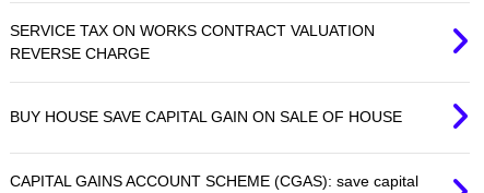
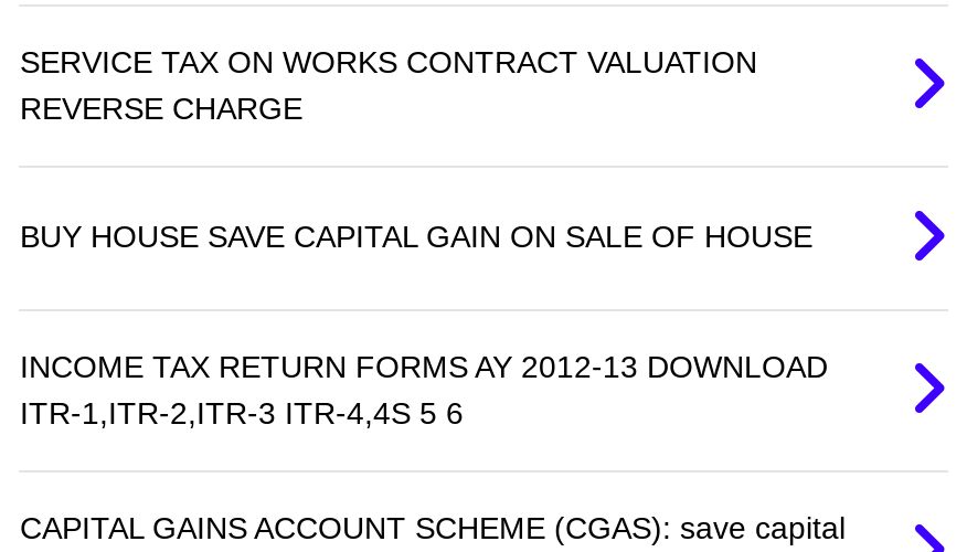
+ INCOME TAX RETURN FORMS AY 2012-13 DOWNLOAD
+ ITR-1,ITR-2,ITR-3 ITR-4,4S 5 6
